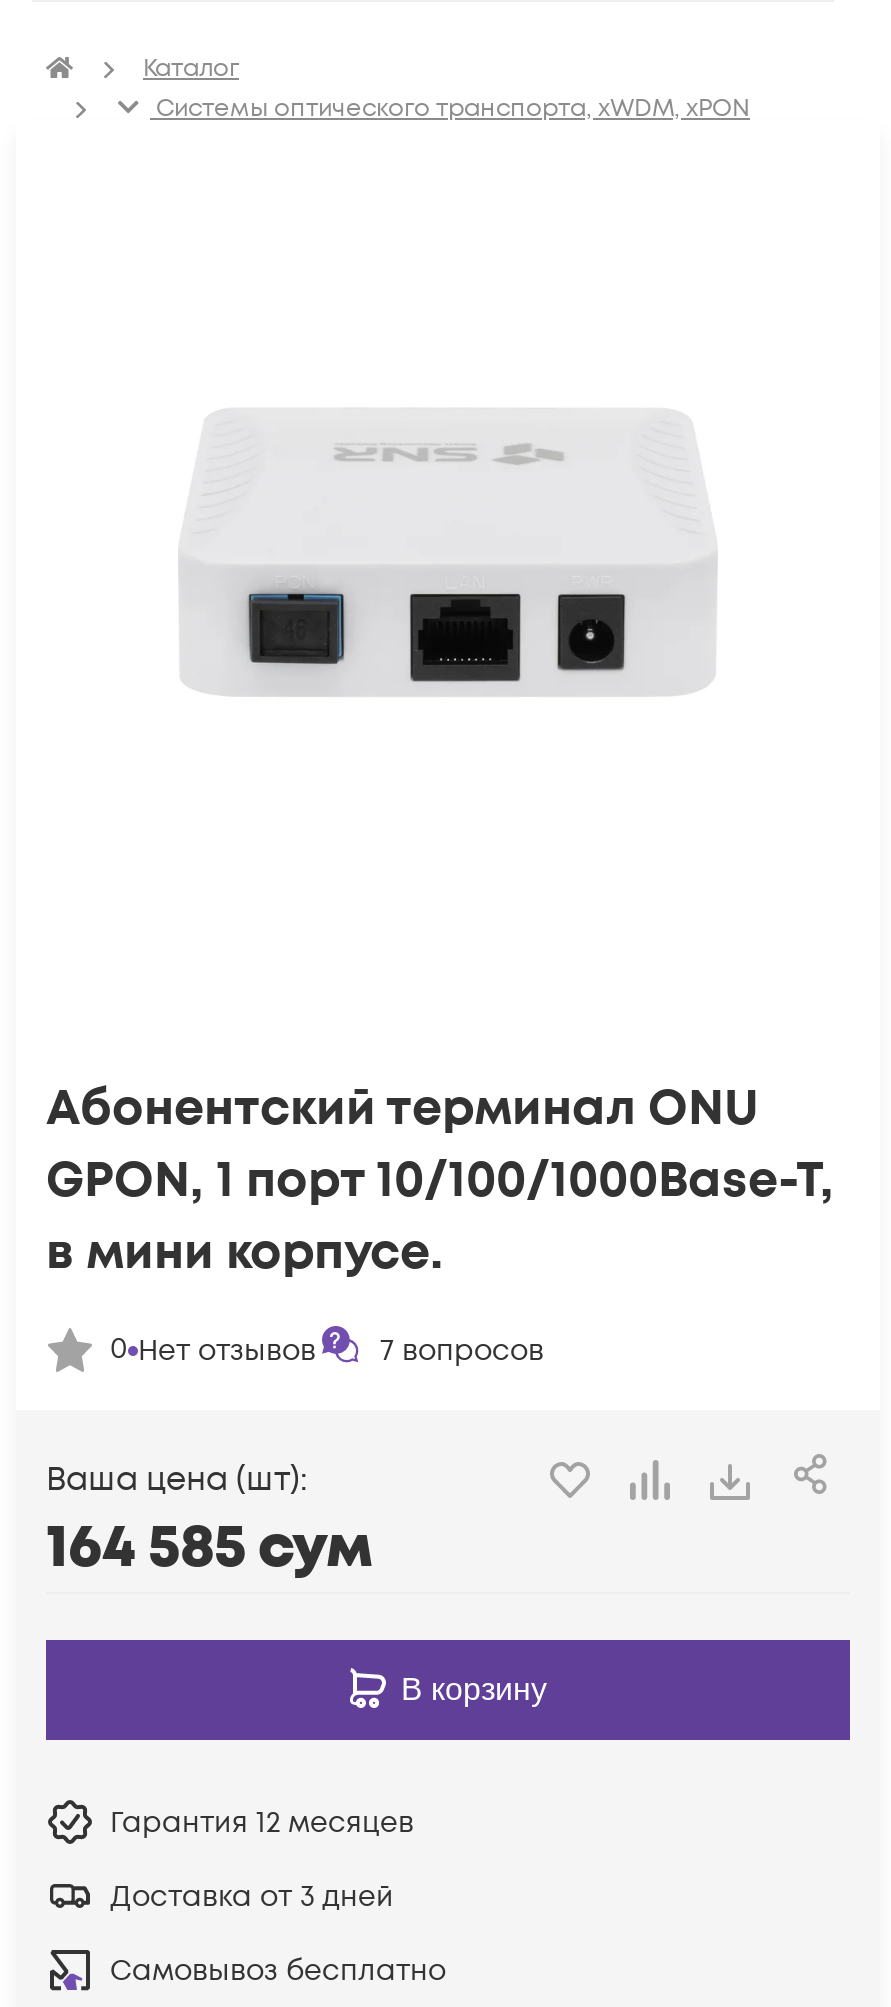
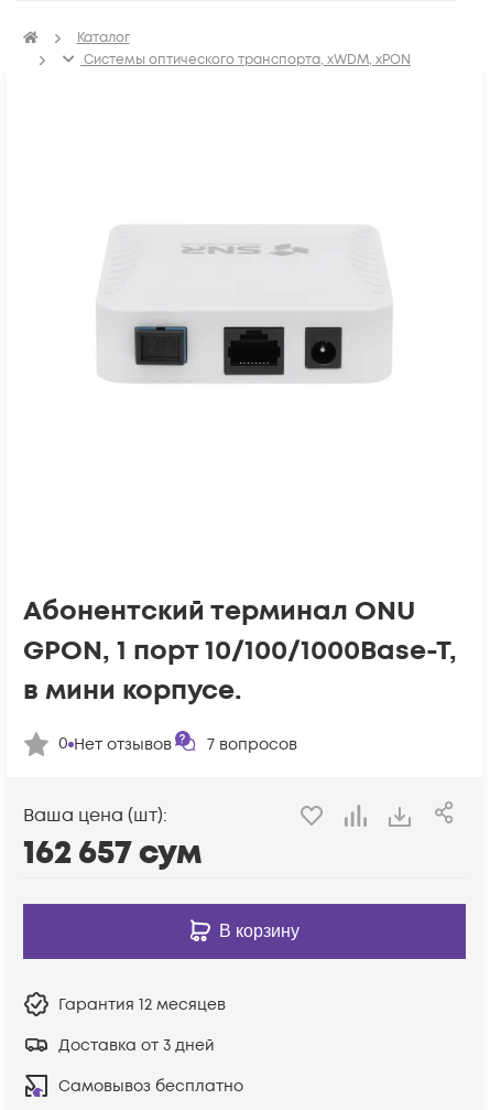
- 164 585 сум
+ 162 657 сум
